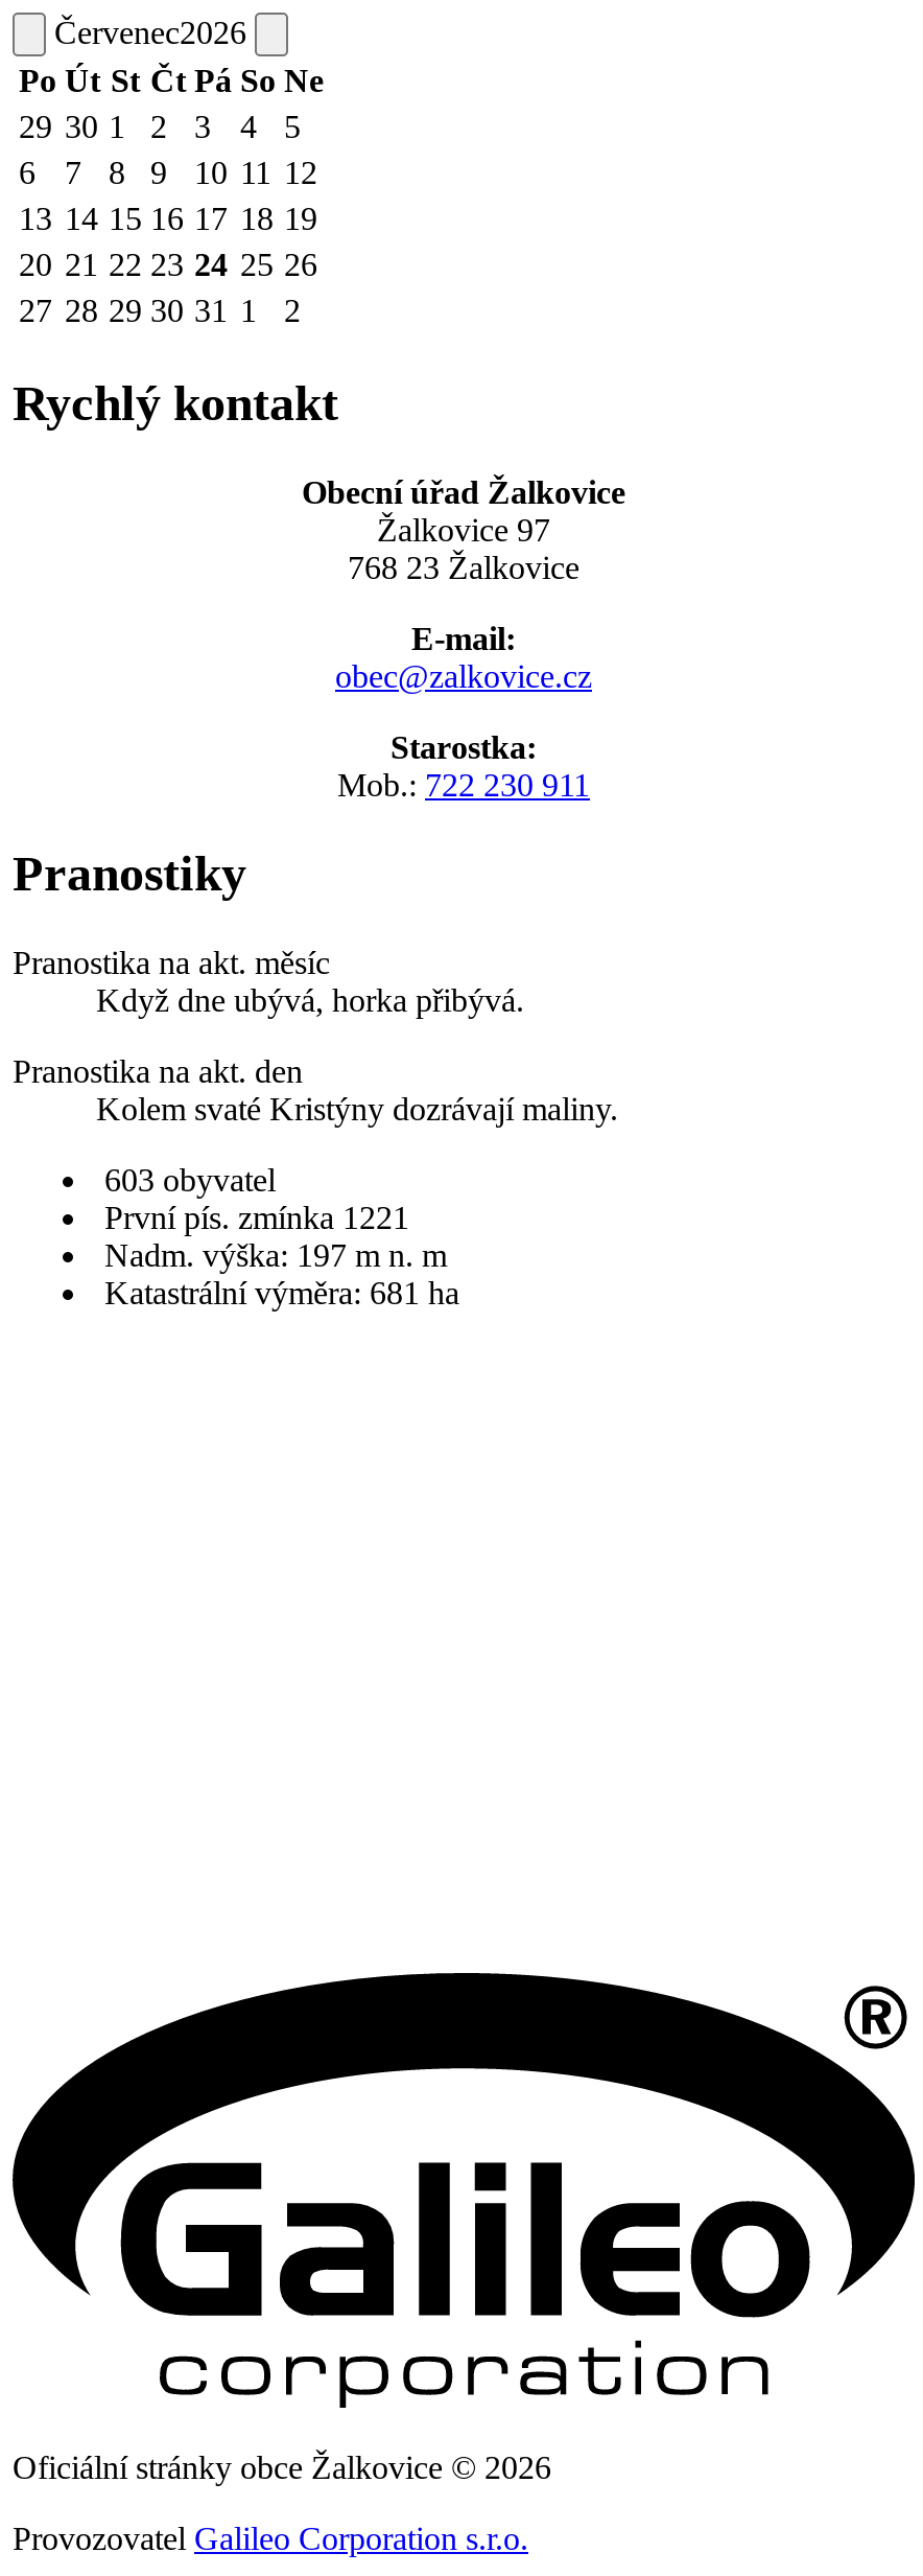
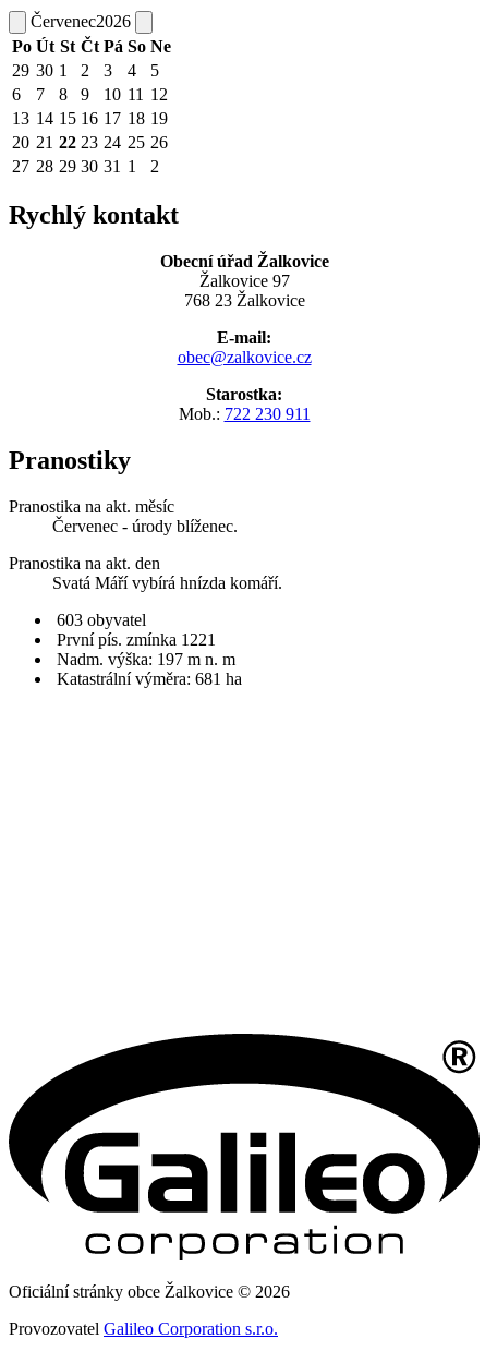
- Když dne ubývá, horka přibývá.
+ Červenec - úrody blíženec.

- Kolem svaté Kristýny dozrávají maliny.
+ Svatá Máří vybírá hnízda komáří.
